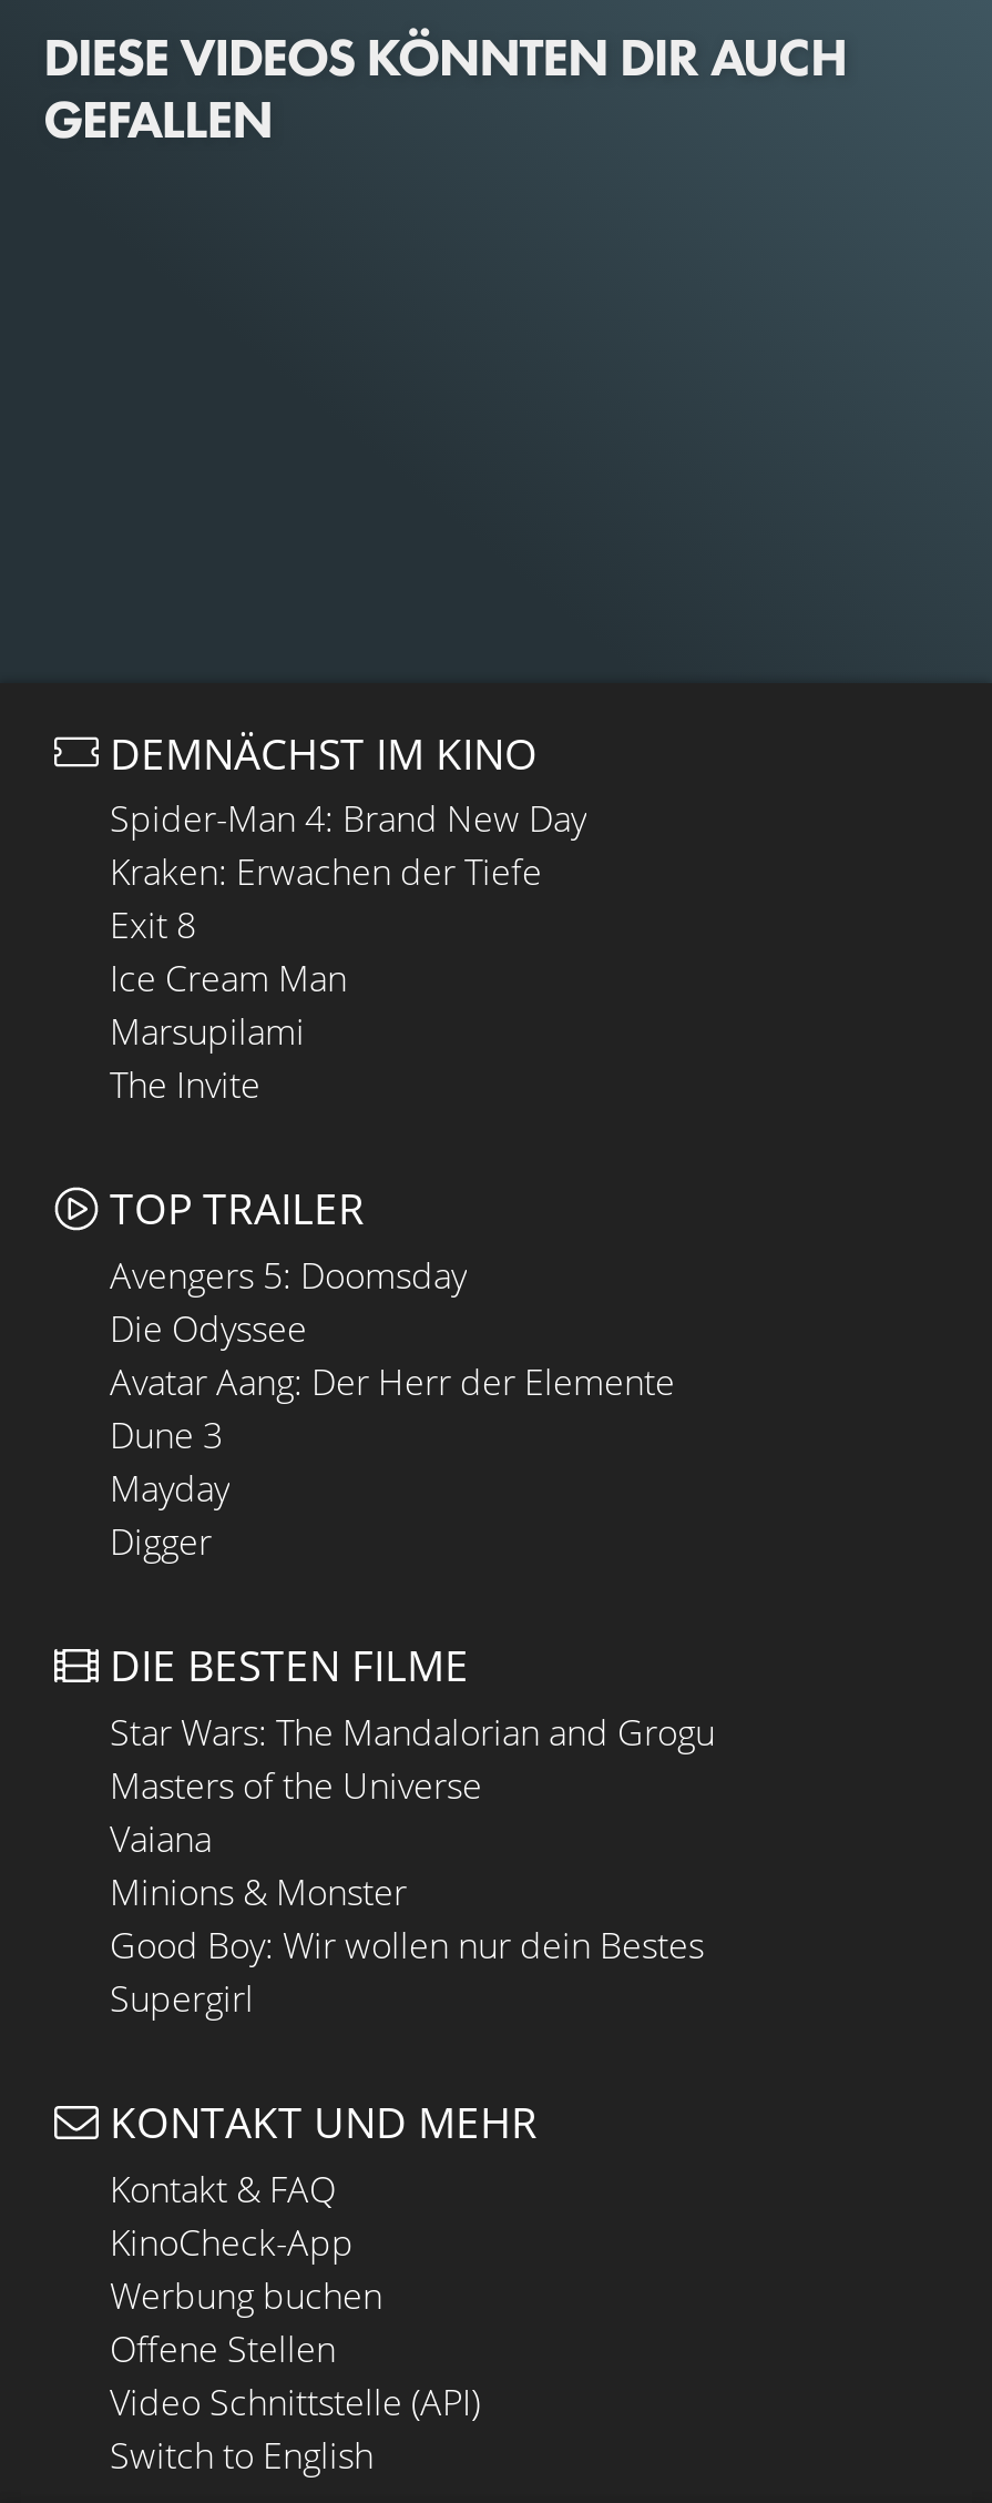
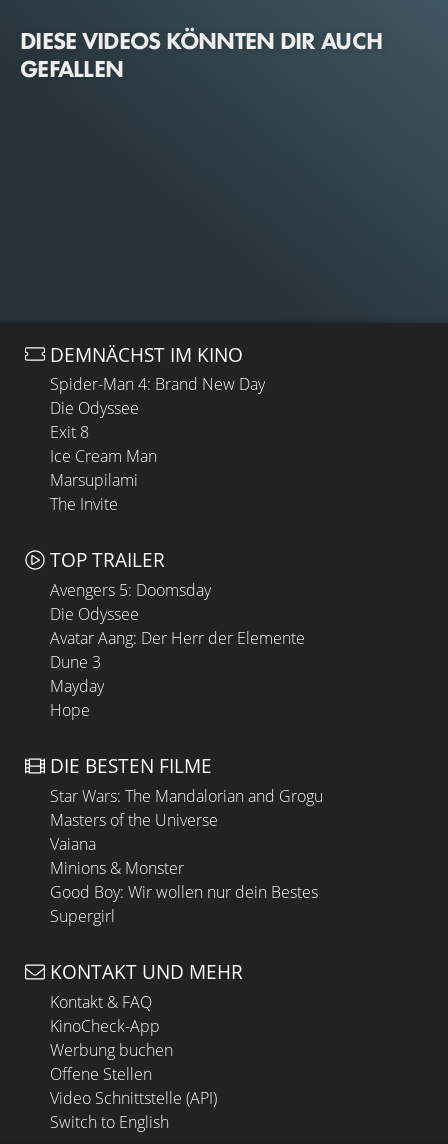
- Kraken: Erwachen der Tiefe
+ Die Odyssee

- Digger
+ Hope
